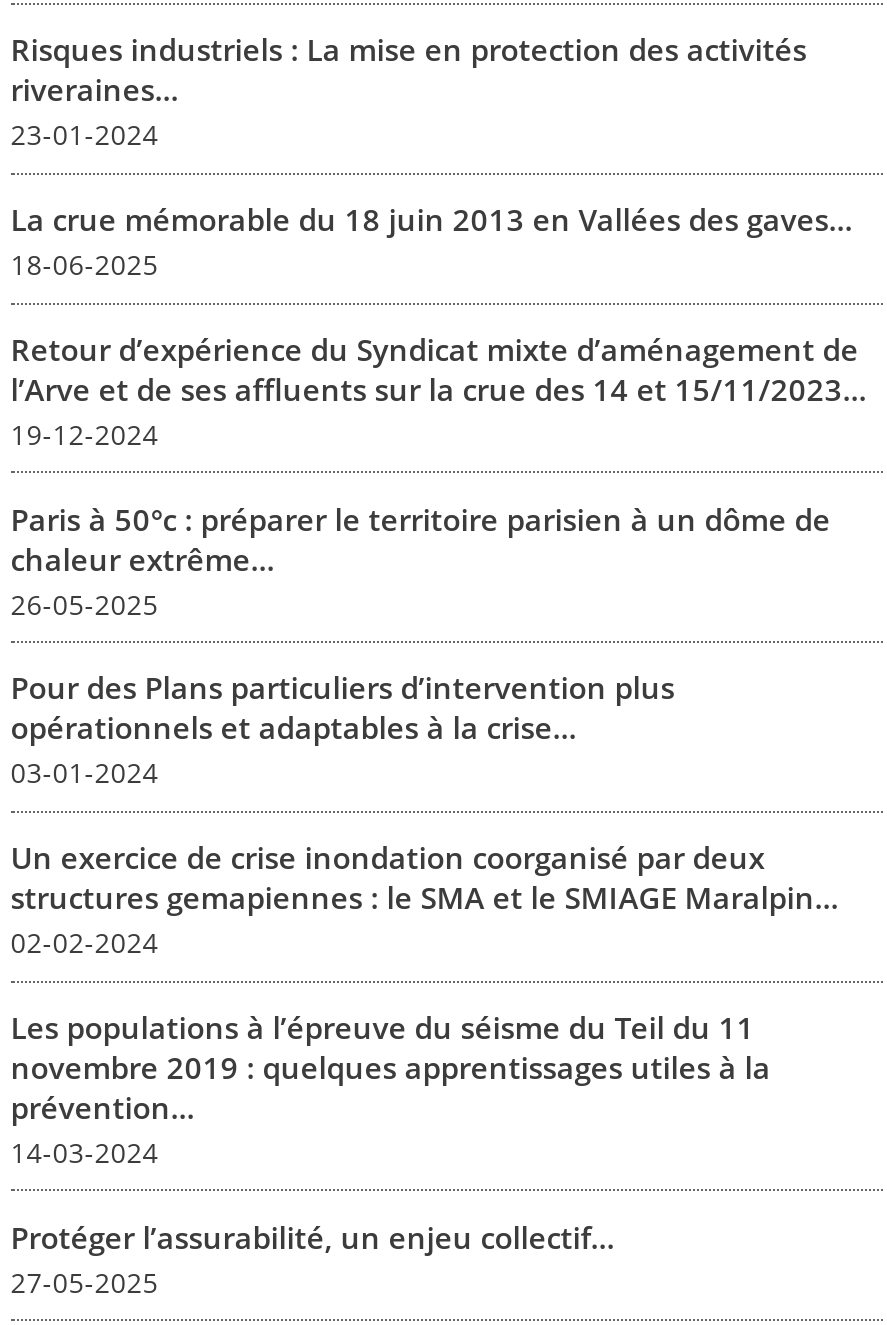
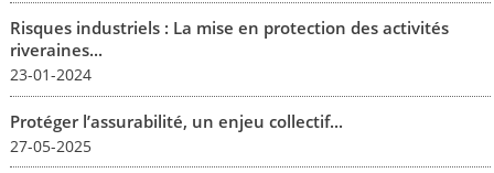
- La crue mémorable du 18 juin 2013 en Vallées des gaves...
- 18-06-2025
- Retour d’expérience du Syndicat mixte d’aménagement de
- l’Arve et de ses affluents sur la crue des 14 et 15/11/2023...
- 19-12-2024
- Paris à 50°c : préparer le territoire parisien à un dôme de
- chaleur extrême...
- 26-05-2025
- Pour des Plans particuliers d’intervention plus
- opérationnels et adaptables à la crise...
- 03-01-2024
- Un exercice de crise inondation coorganisé par deux
- structures gemapiennes : le SMA et le SMIAGE Maralpin...
- 02-02-2024
- Les populations à l’épreuve du séisme du Teil du 11
- novembre 2019 : quelques apprentissages utiles à la
- prévention...
- 14-03-2024
